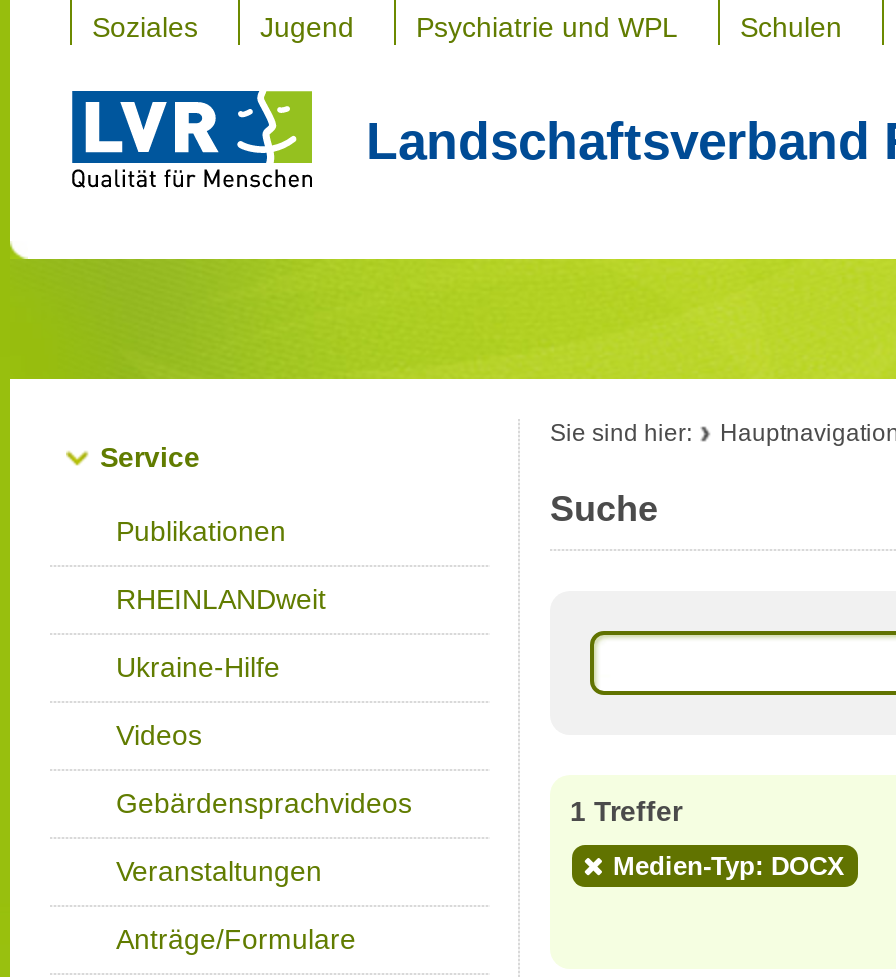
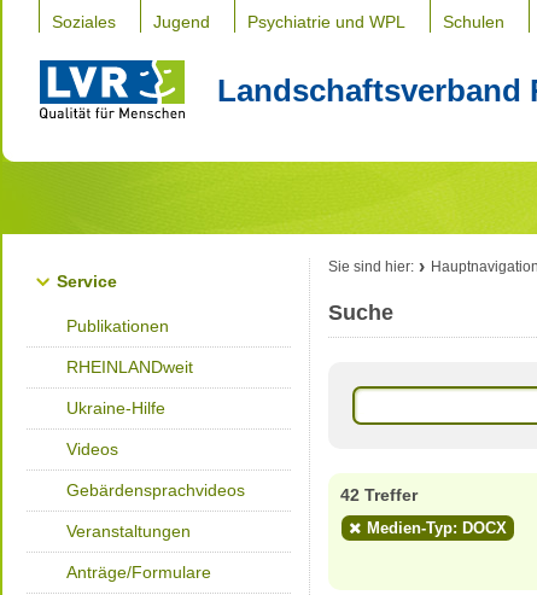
- 1 Treffer
+ 42 Treffer
